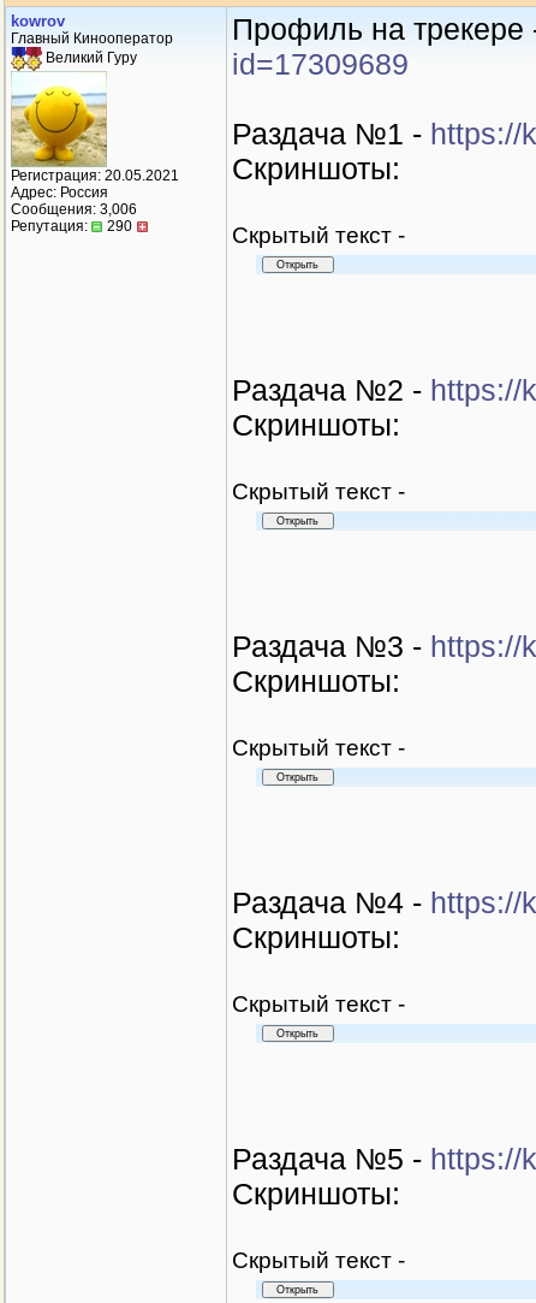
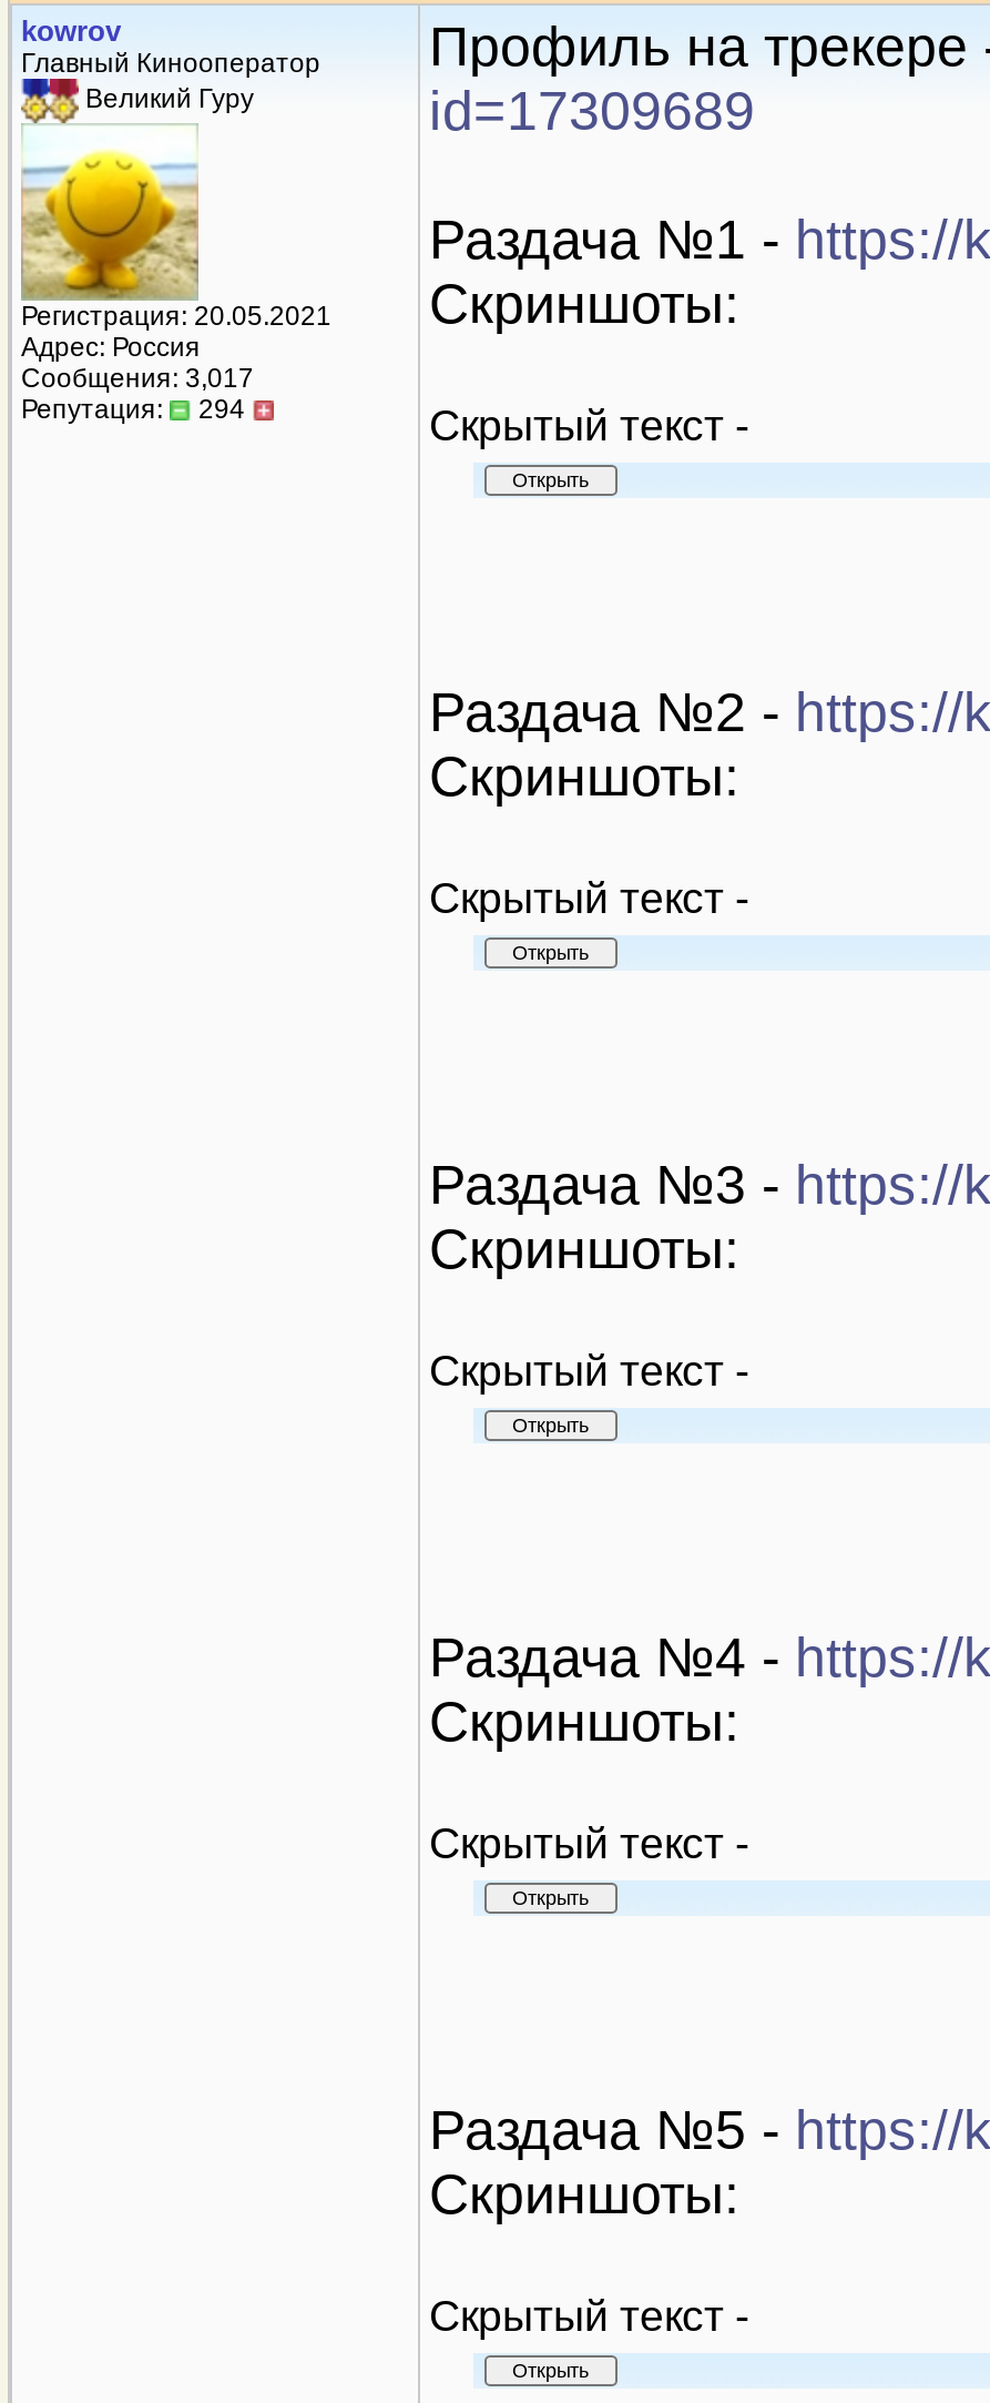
- Сообщения: 3,006
+ Сообщения: 3,017

- Репутация: 290
+ Репутация: 294
